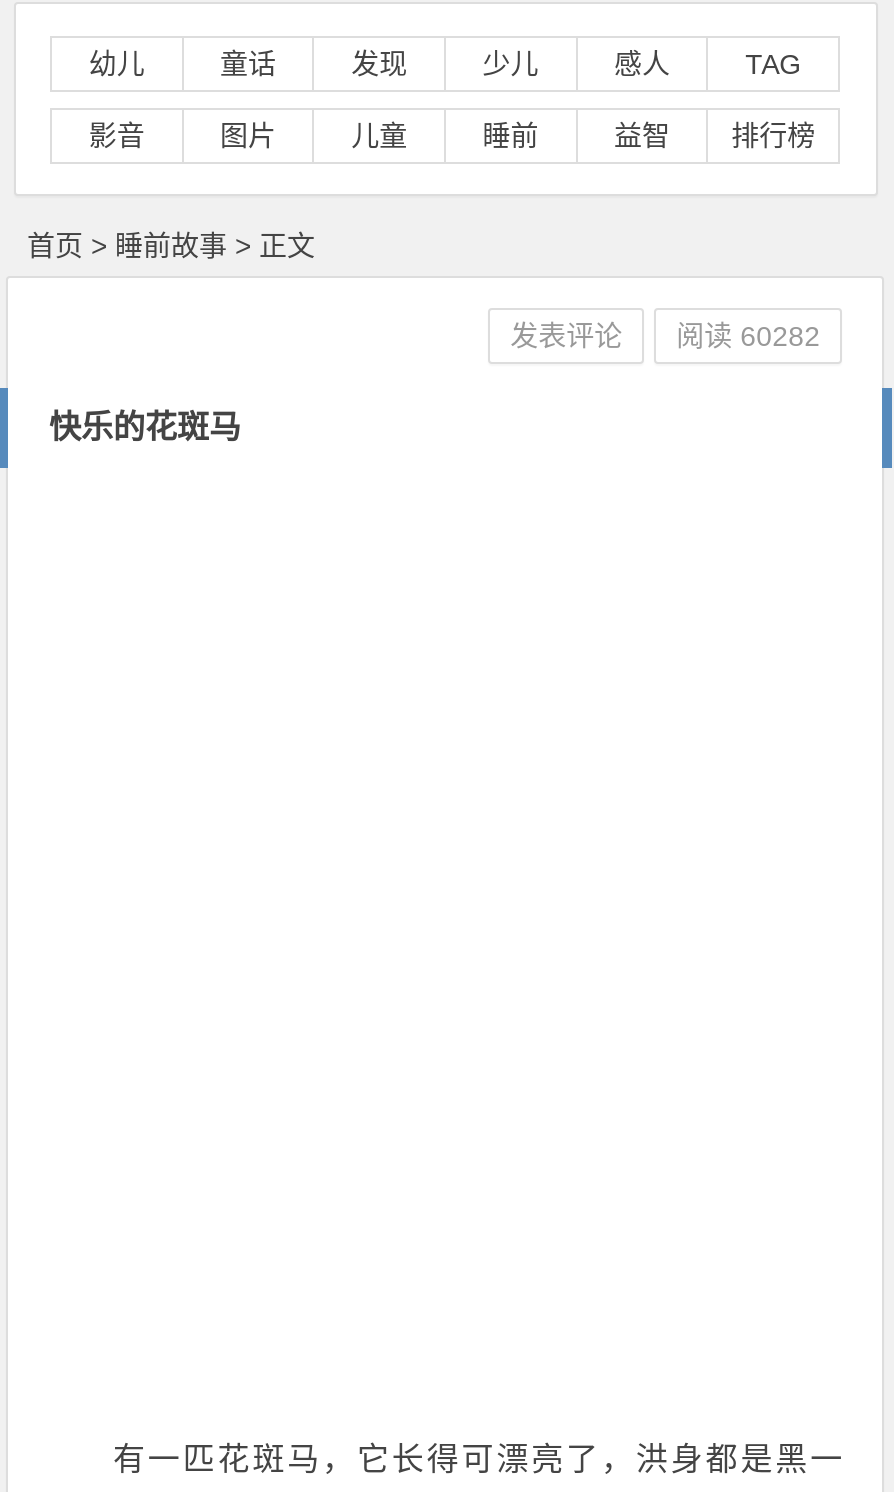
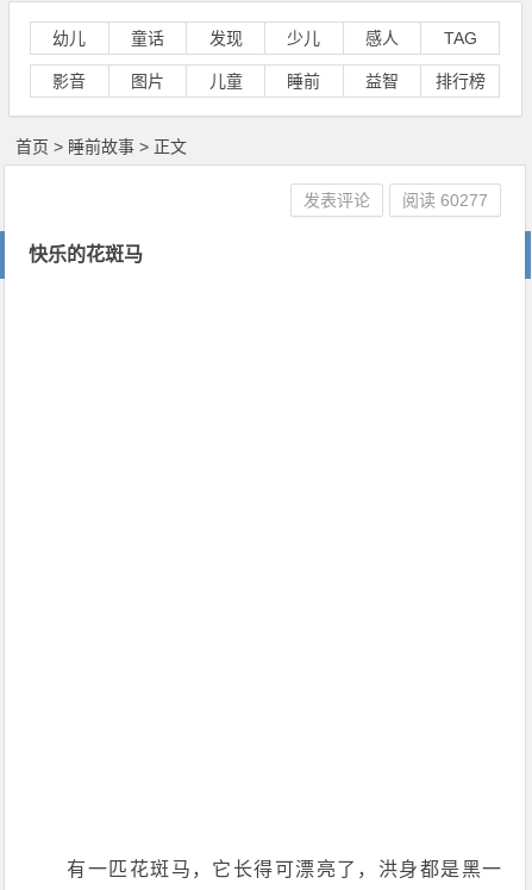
- 发表评论 阅读60282
+ 发表评论 阅读60277
